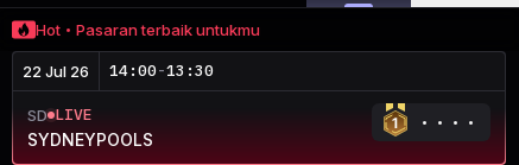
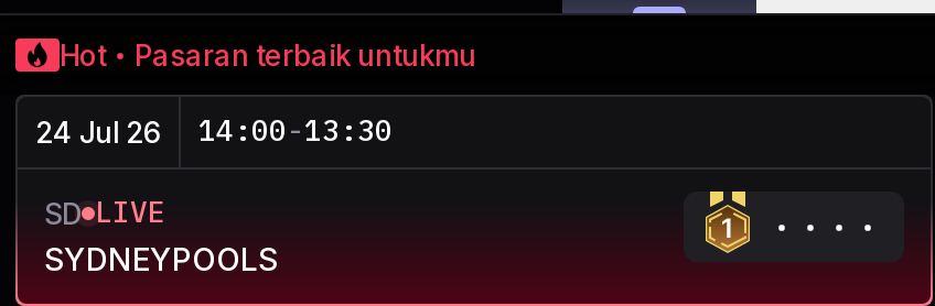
- 22 Jul 26 14:00 -13:30
+ 24 Jul 26 14:00 -13:30
